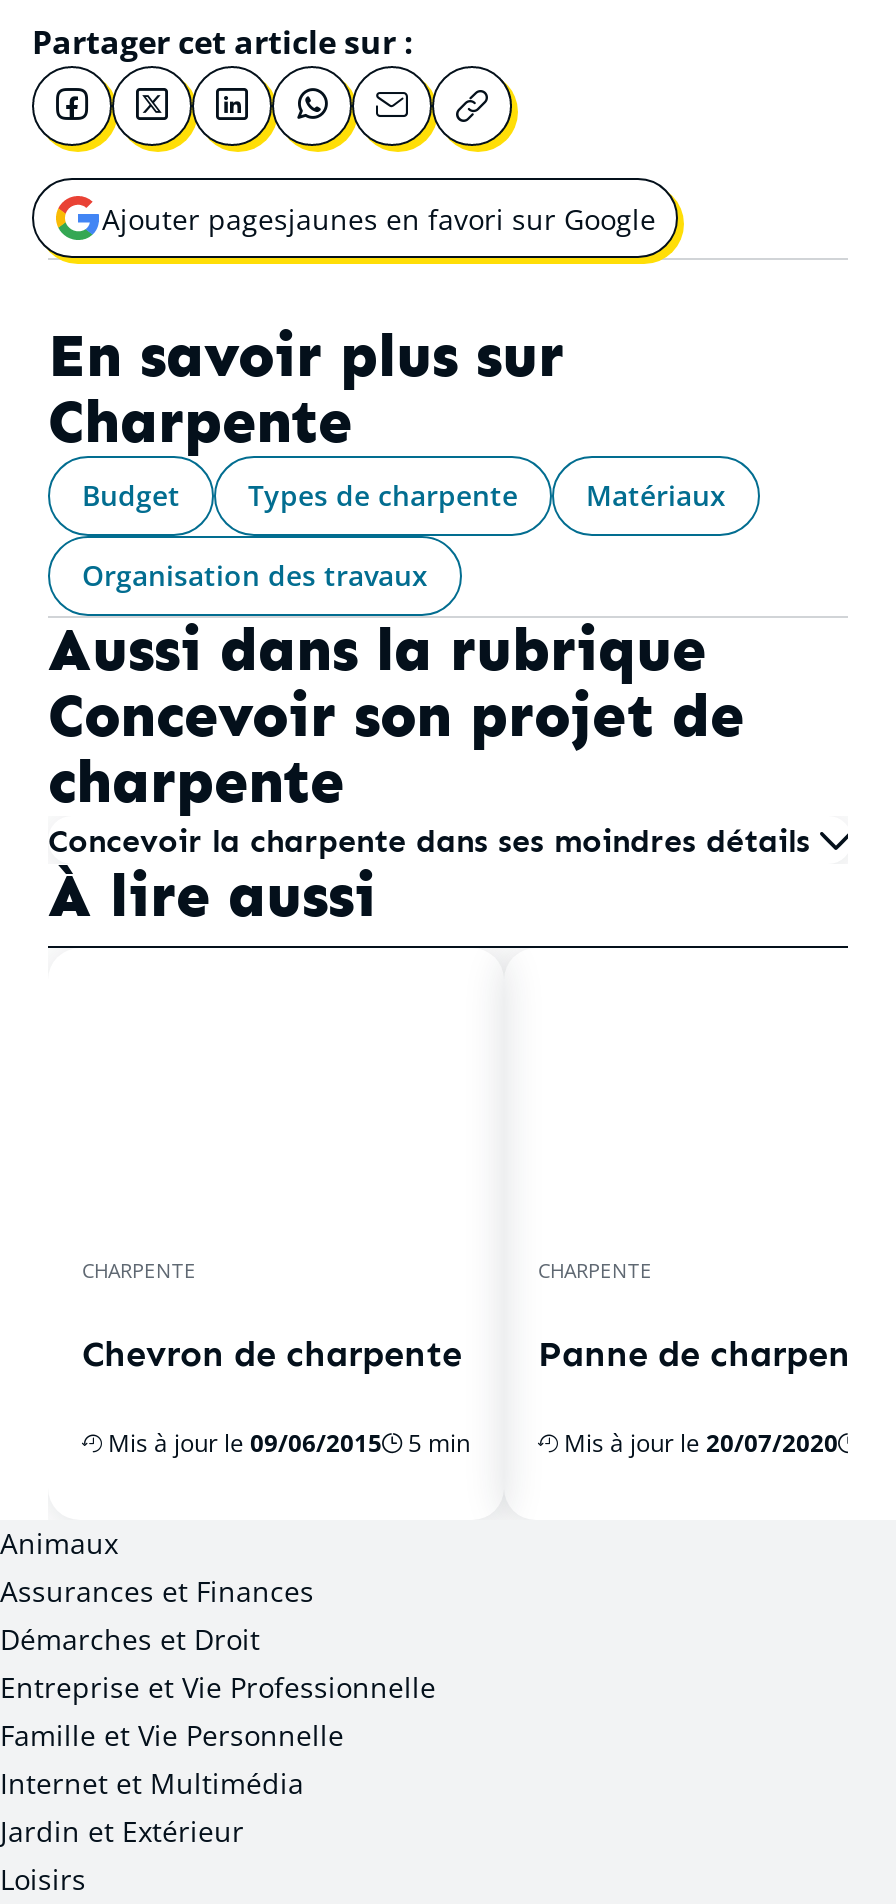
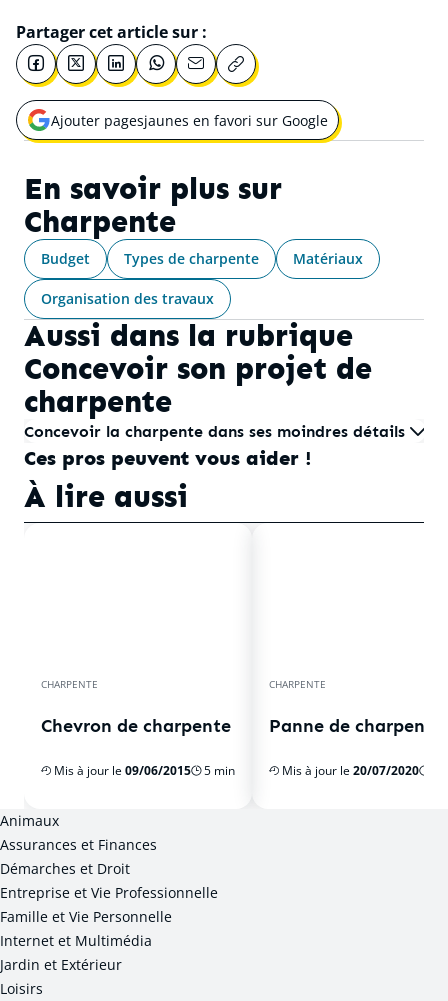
+ Ces pros peuvent vous aider !
